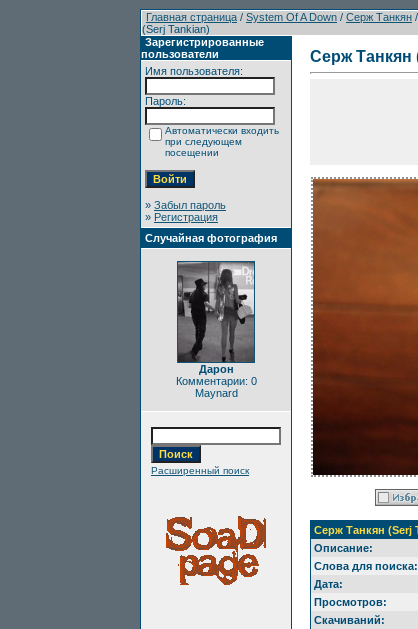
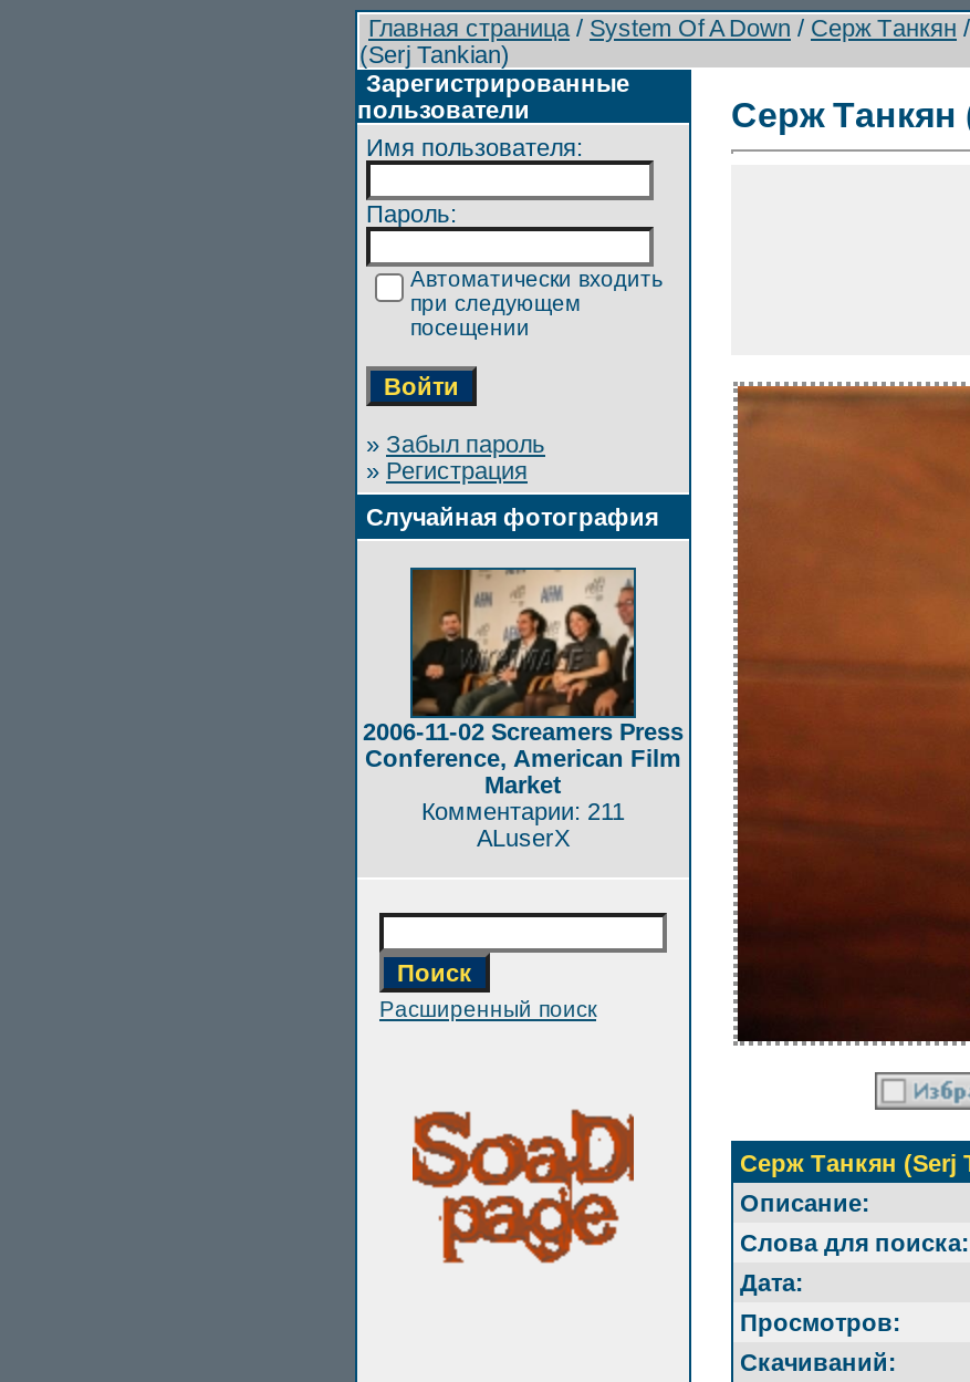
- [image]
+ [image]

- Дарон
- Комментарии: 0
- Maynard
+ 2006-11-02 Screamers Press
+ Conference, American Film
+ Market
+ Комментарии: 211
+ ALuserX

- [image]
+ [image]
